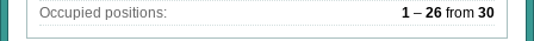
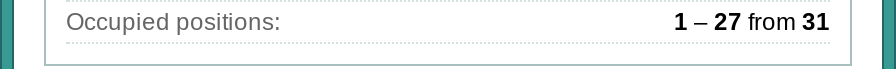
- 1 – 26 from 30
+ 1 – 27 from 31
